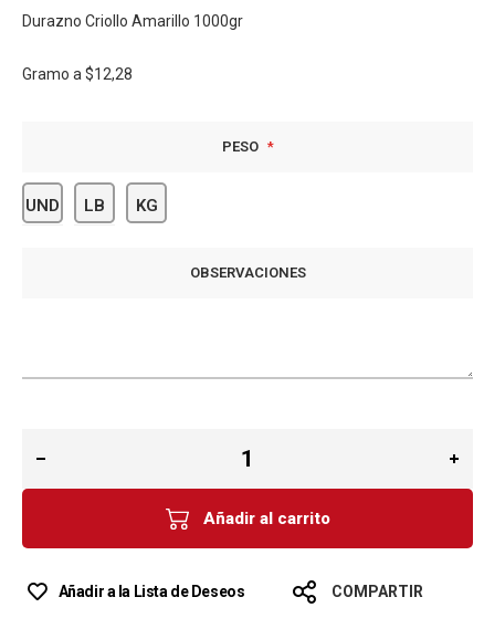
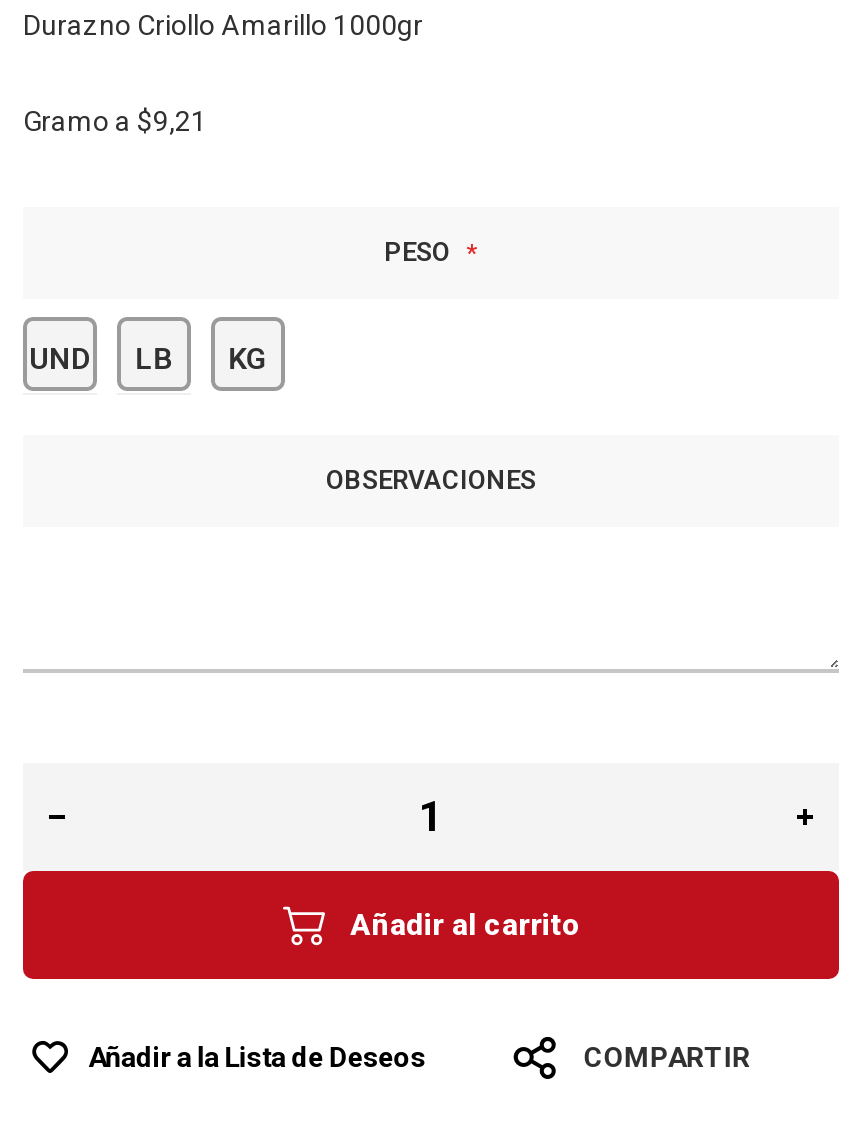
- Gramo a $12,28
+ Gramo a $9,21
